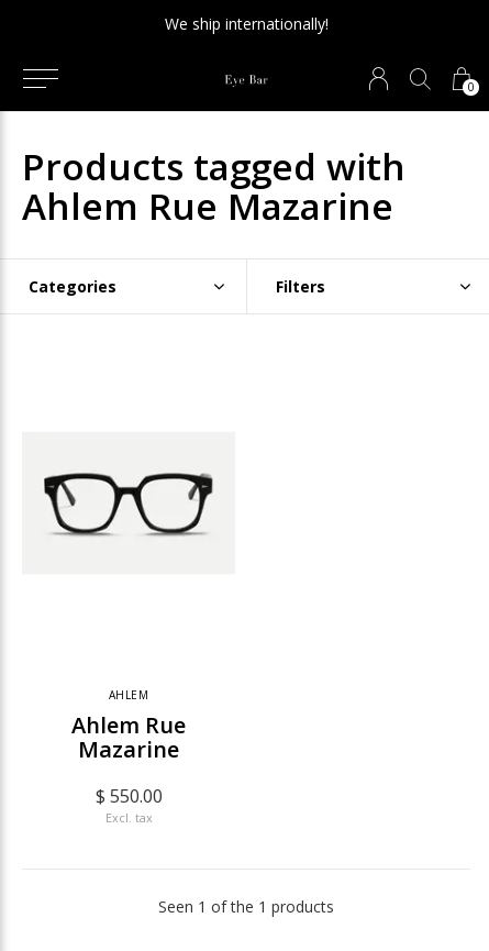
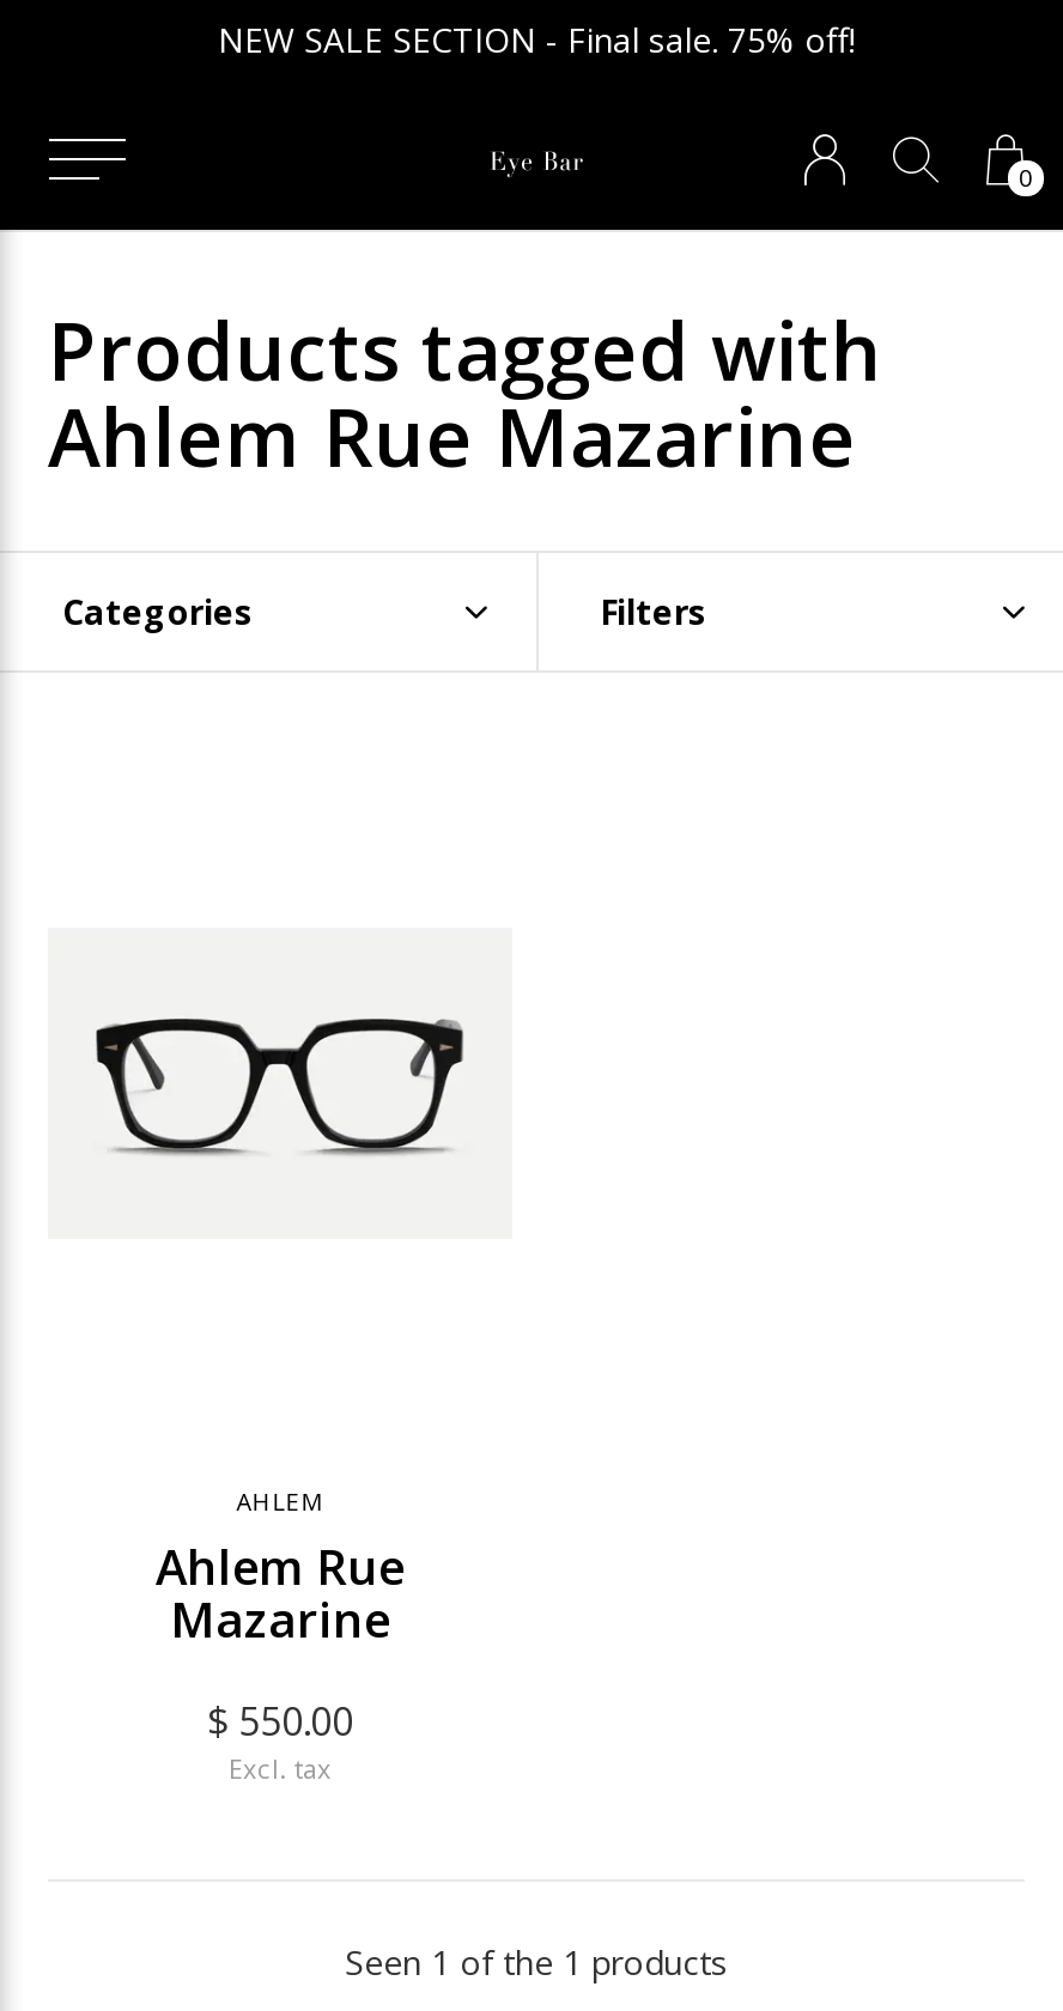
- We ship internationally!
+ NEW SALE SECTION - Final sale. 75% off!
